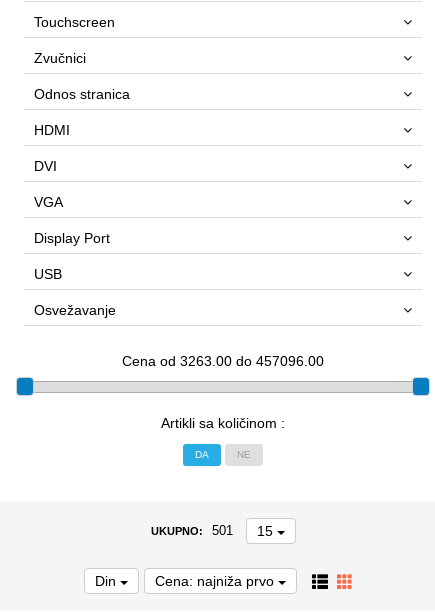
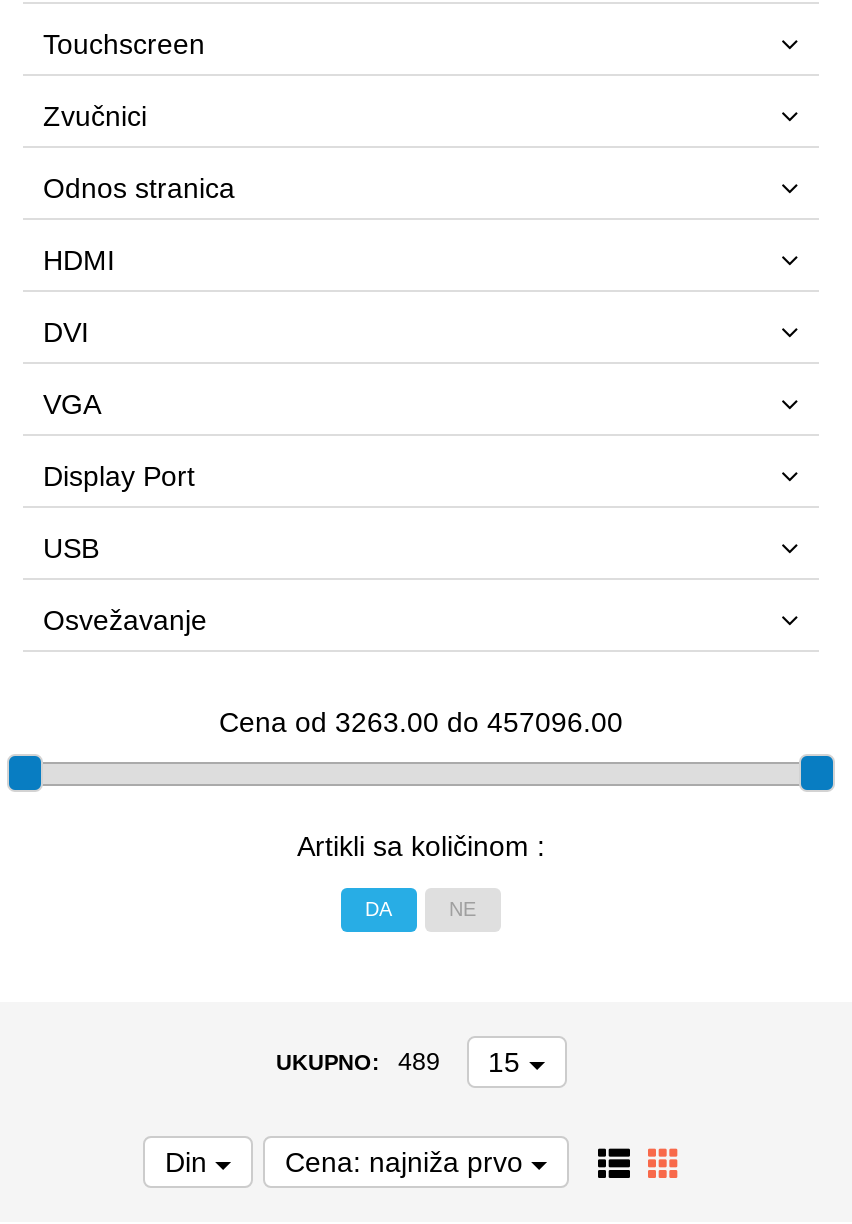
- UKUPNO: 501 15
+ UKUPNO: 489 15
